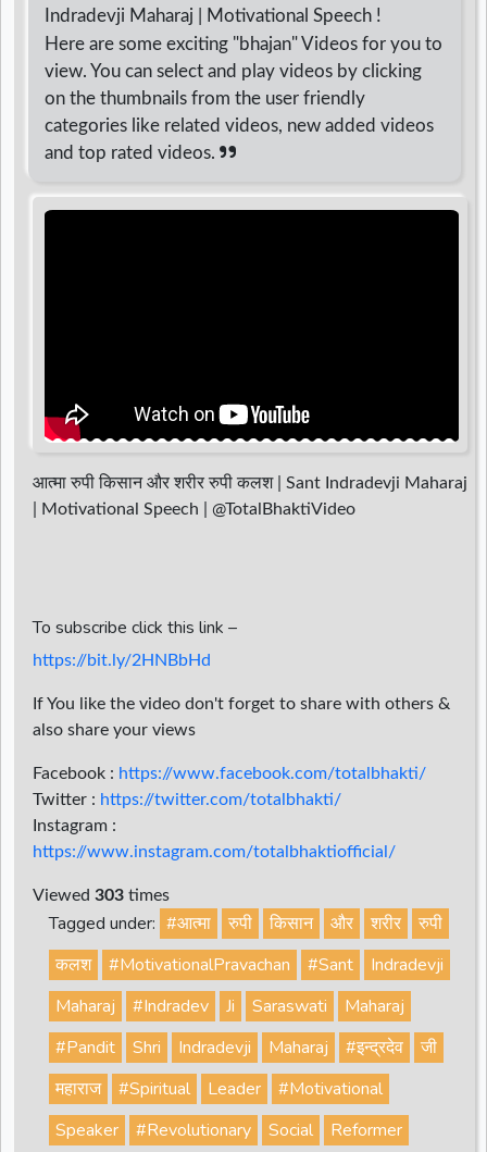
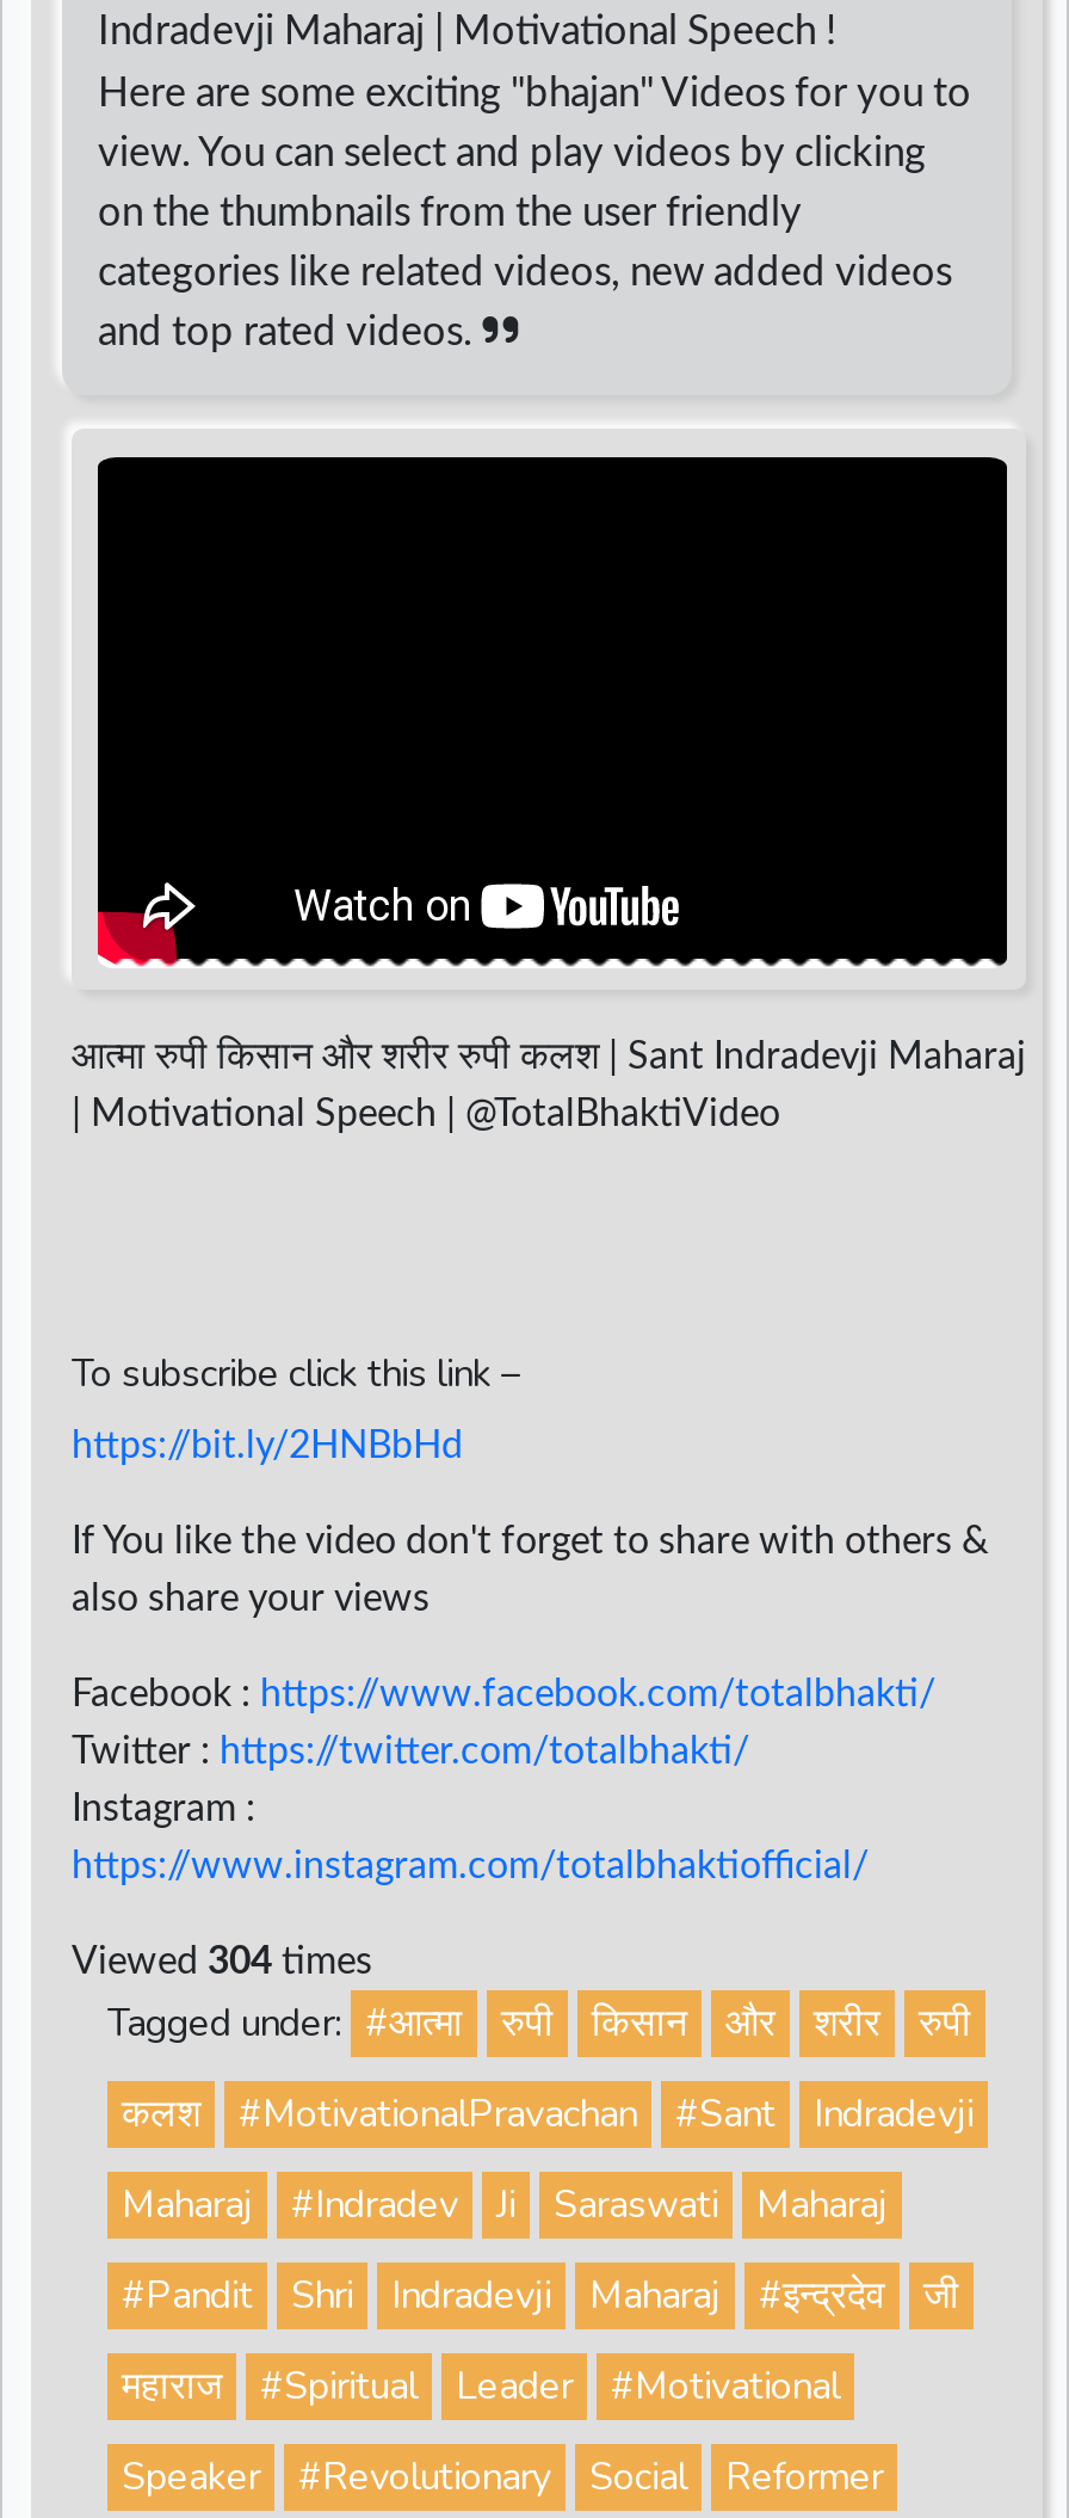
- Viewed 303 times
+ Viewed 304 times
